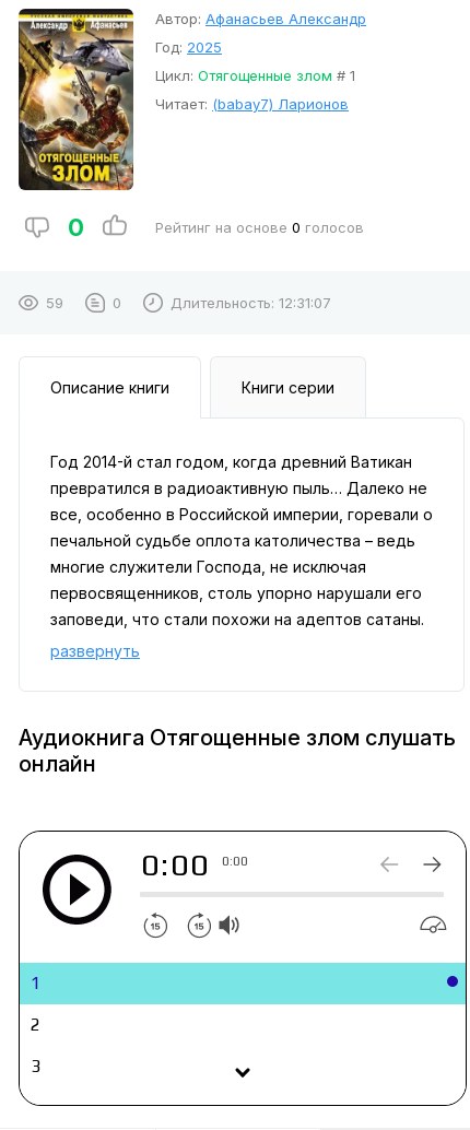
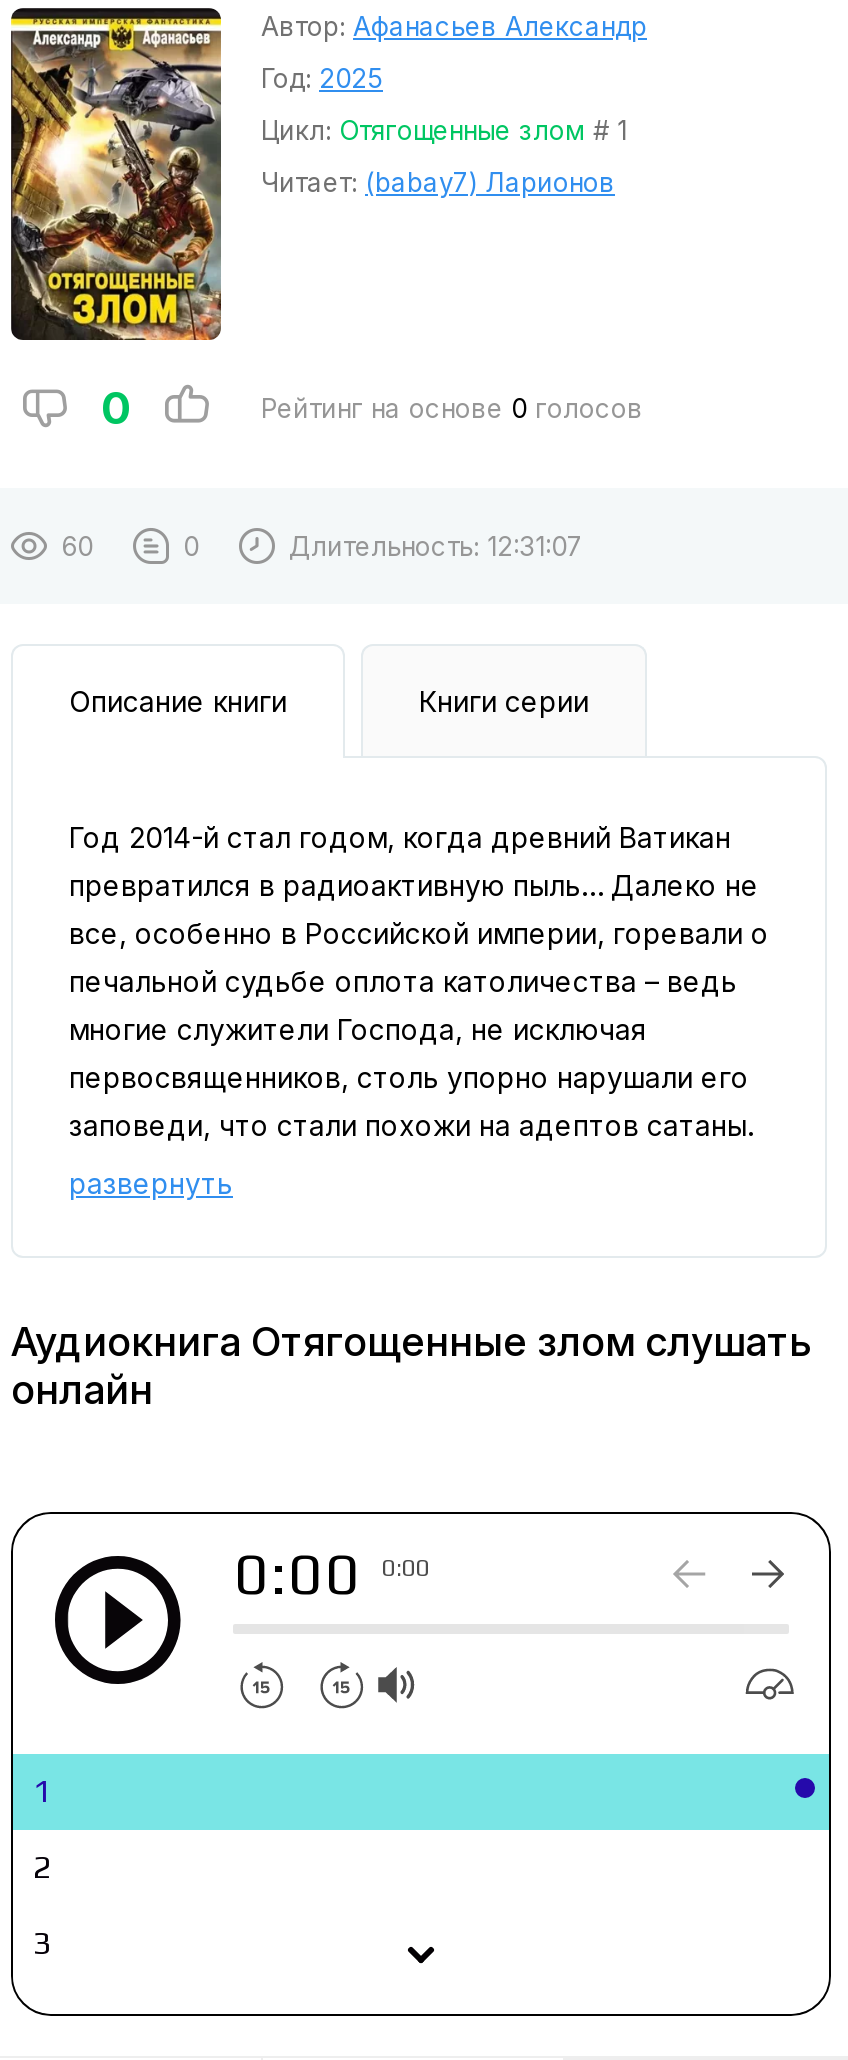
- 59
+ 60
